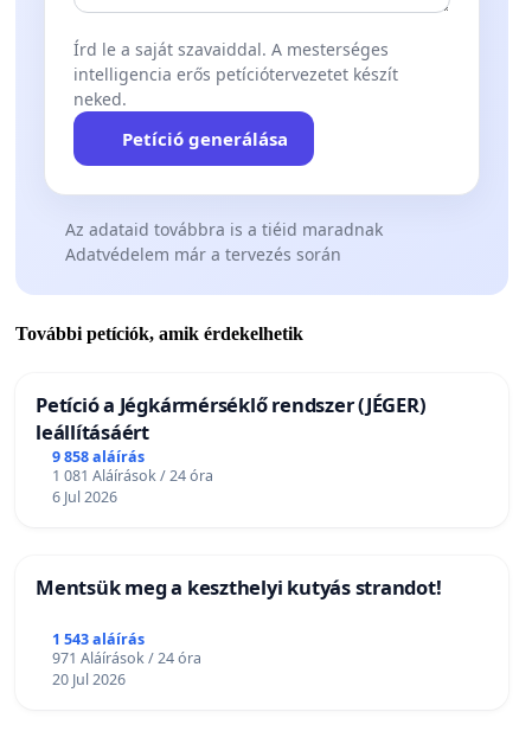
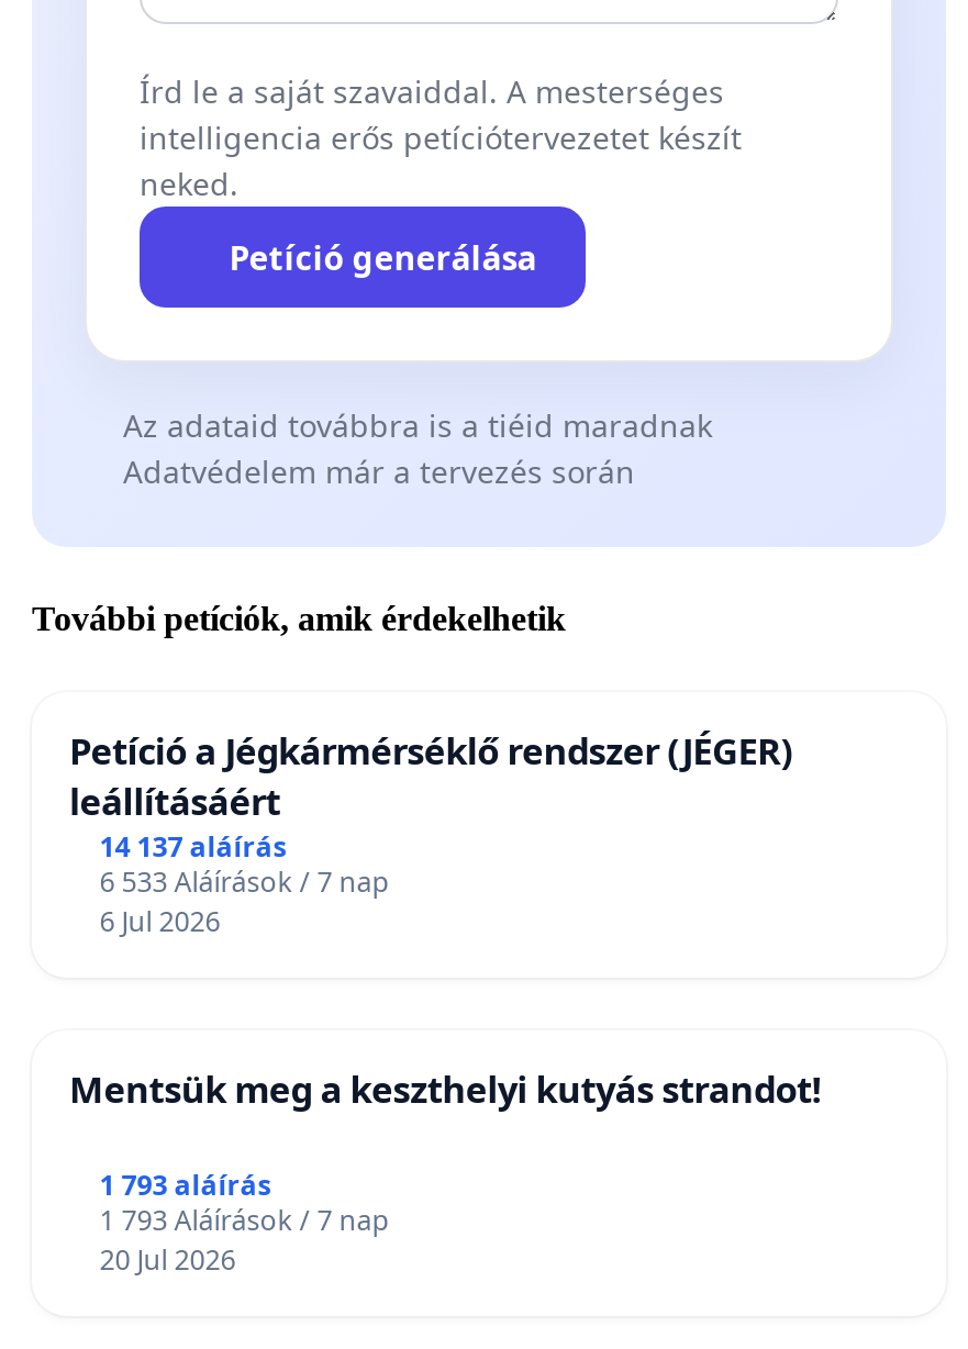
- 9 858 aláírás
+ 14 137 aláírás

- 1 081 Aláírások / 24 óra
+ 6 533 Aláírások / 7 nap

- 1 543 aláírás
+ 1 793 aláírás

- 971 Aláírások / 24 óra
+ 1 793 Aláírások / 7 nap
